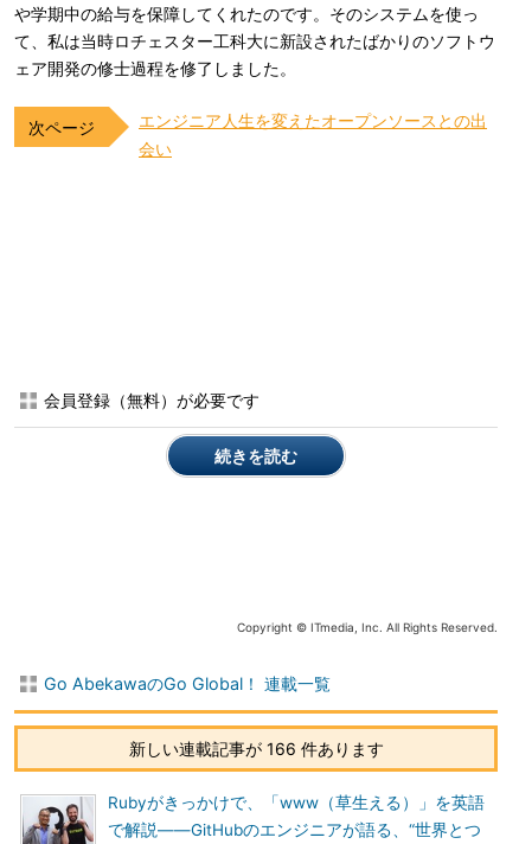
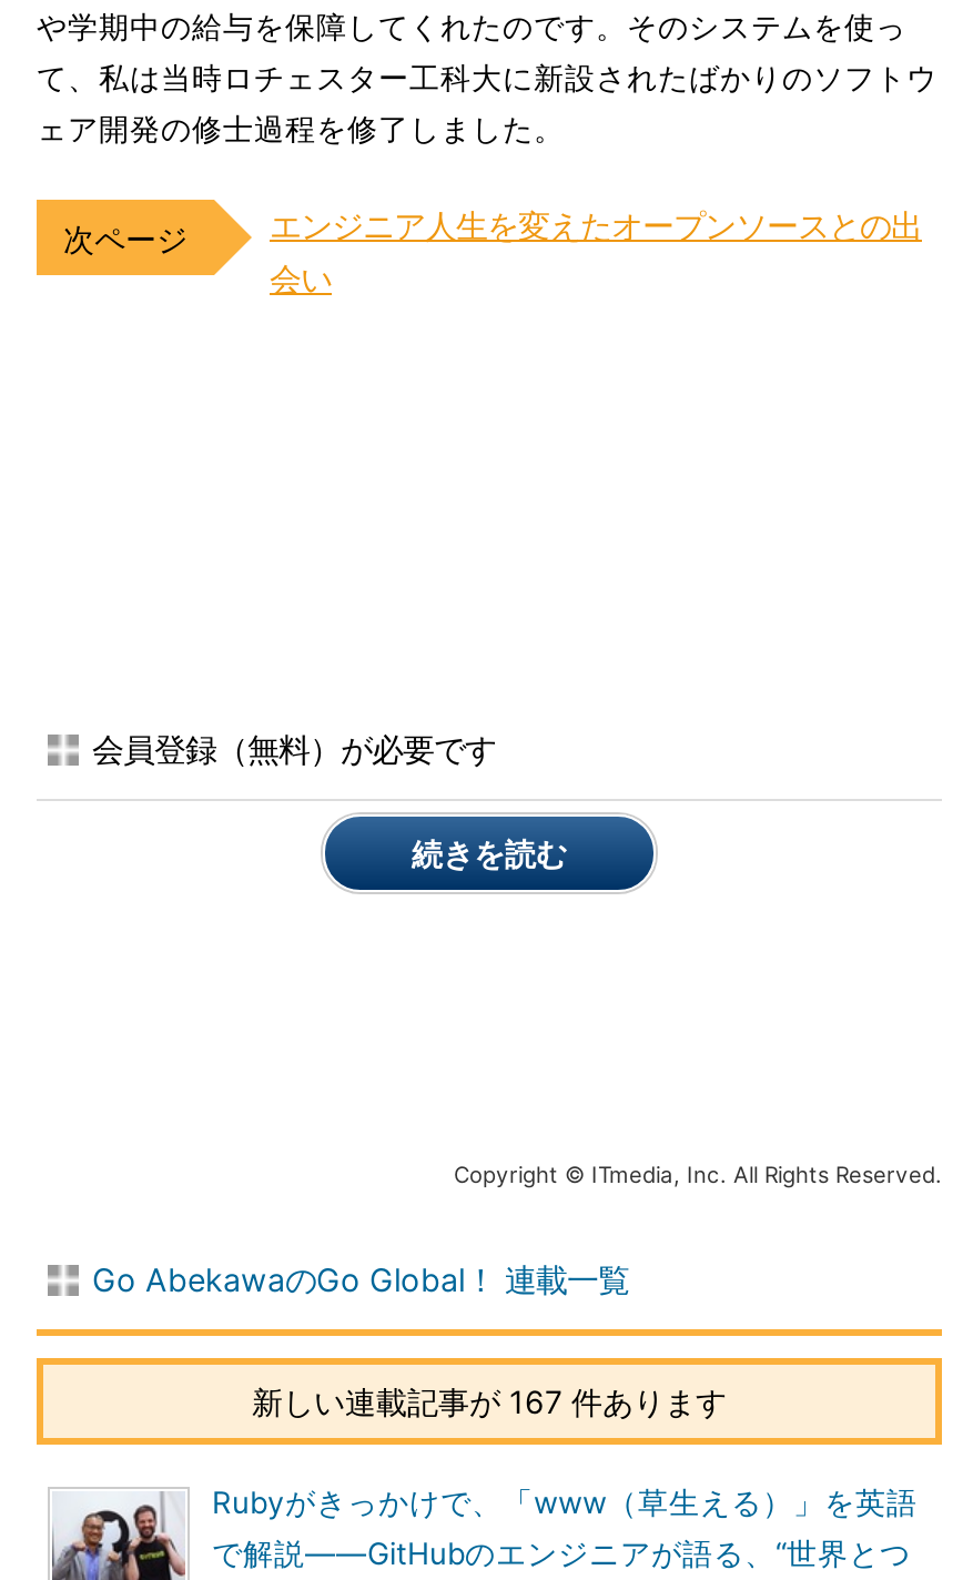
- 新しい連載記事が 166 件あります
+ 新しい連載記事が 167 件あります
